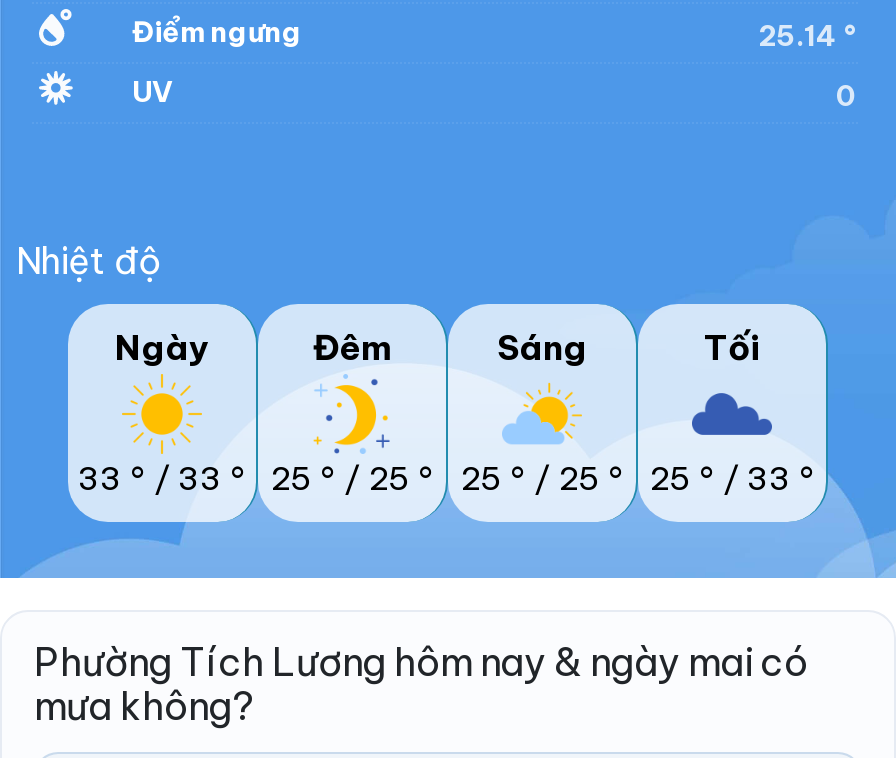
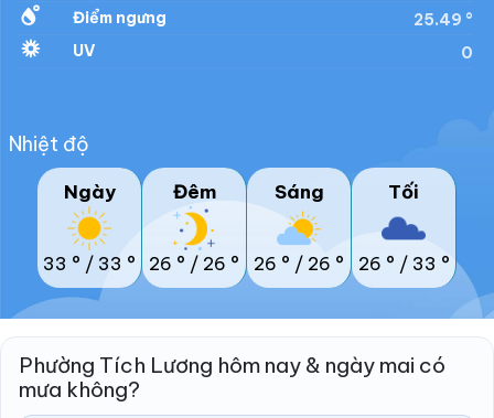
- 25.14 °
+ 25.49 °

- 25 ° / 25 °
+ 26 ° / 26 °

- 25 ° / 25 °
+ 26 ° / 26 °

- 25 ° / 33 °
+ 26 ° / 33 °
